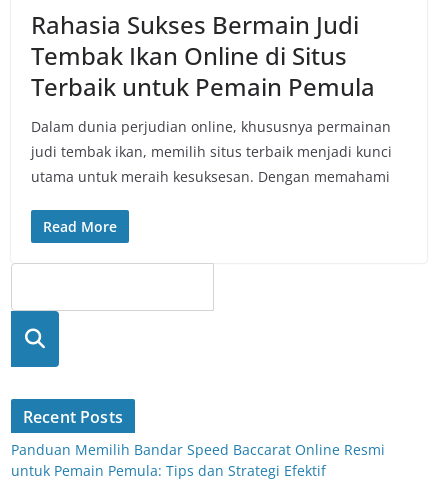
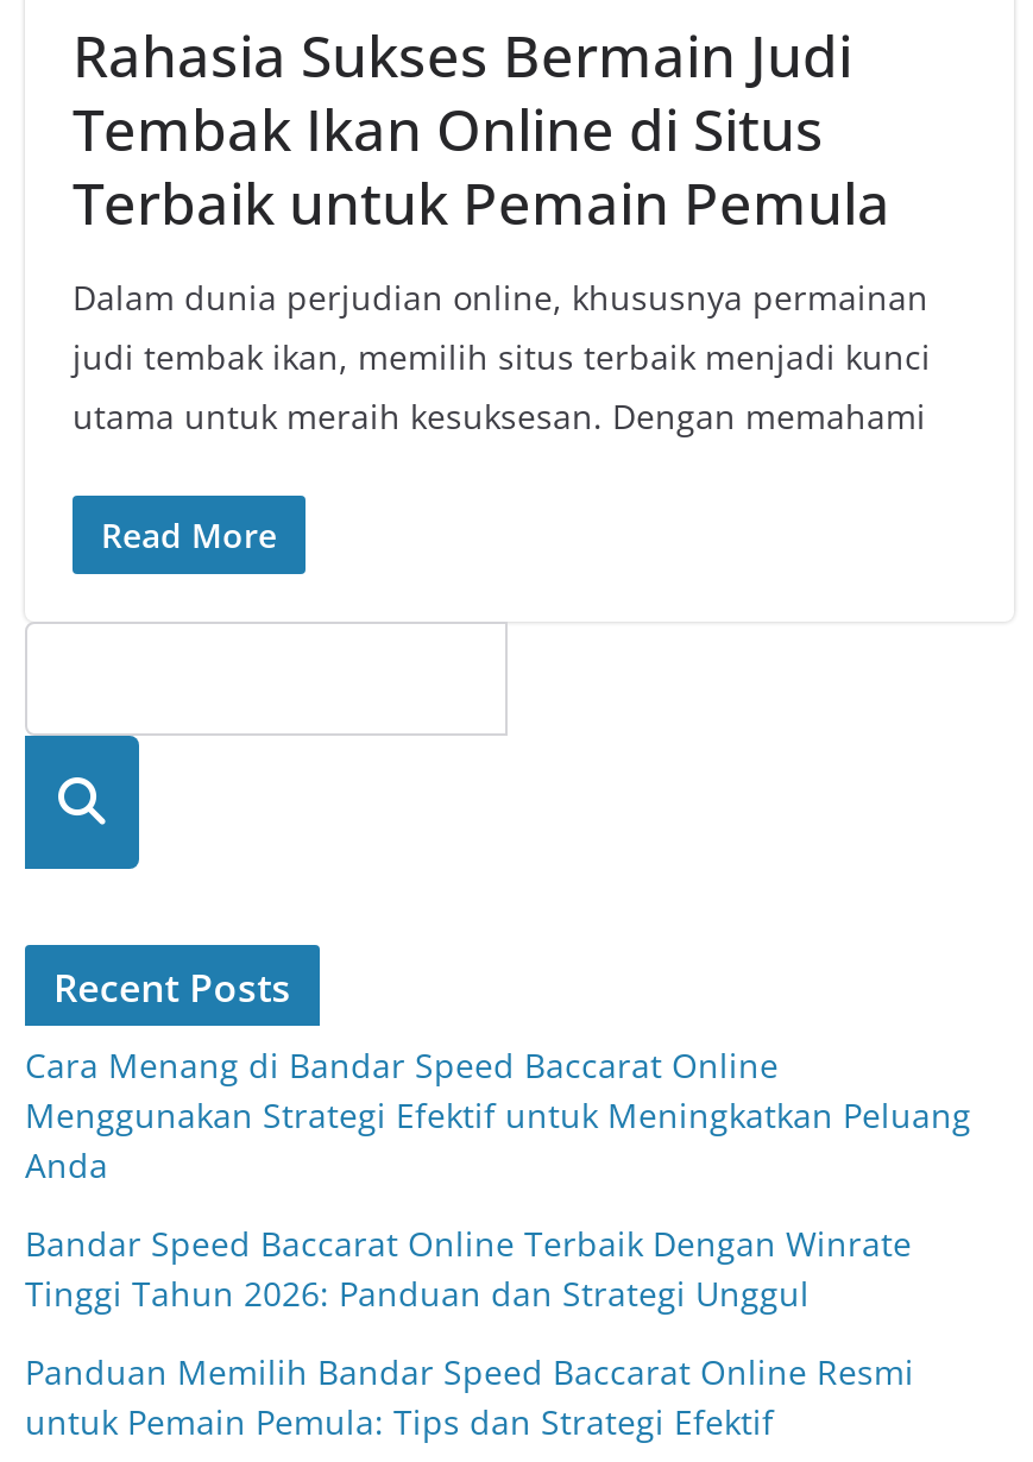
+ Cara Menang di Bandar Speed Baccarat Online
+ Menggunakan Strategi Efektif untuk Meningkatkan Peluang
+ Anda
+ Bandar Speed Baccarat Online Terbaik Dengan Winrate
+ Tinggi Tahun 2026: Panduan dan Strategi Unggul
